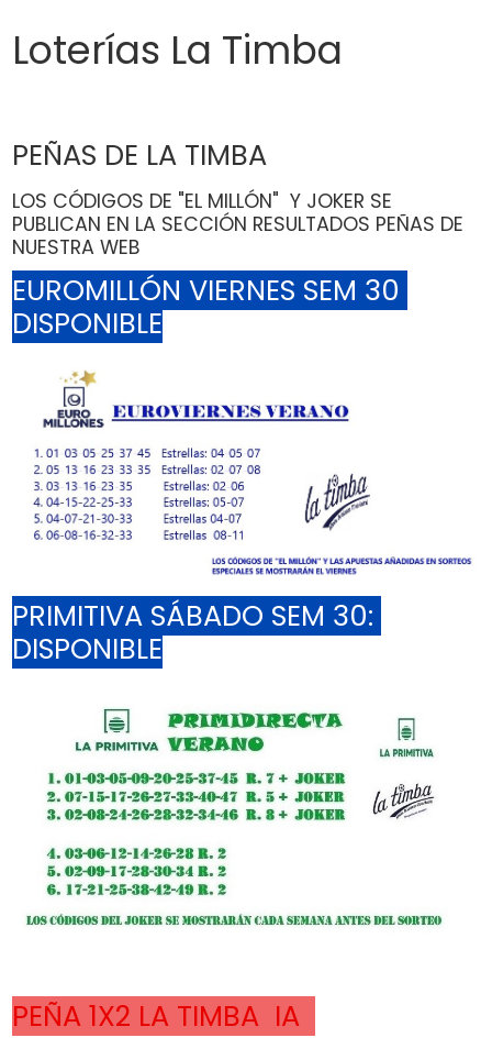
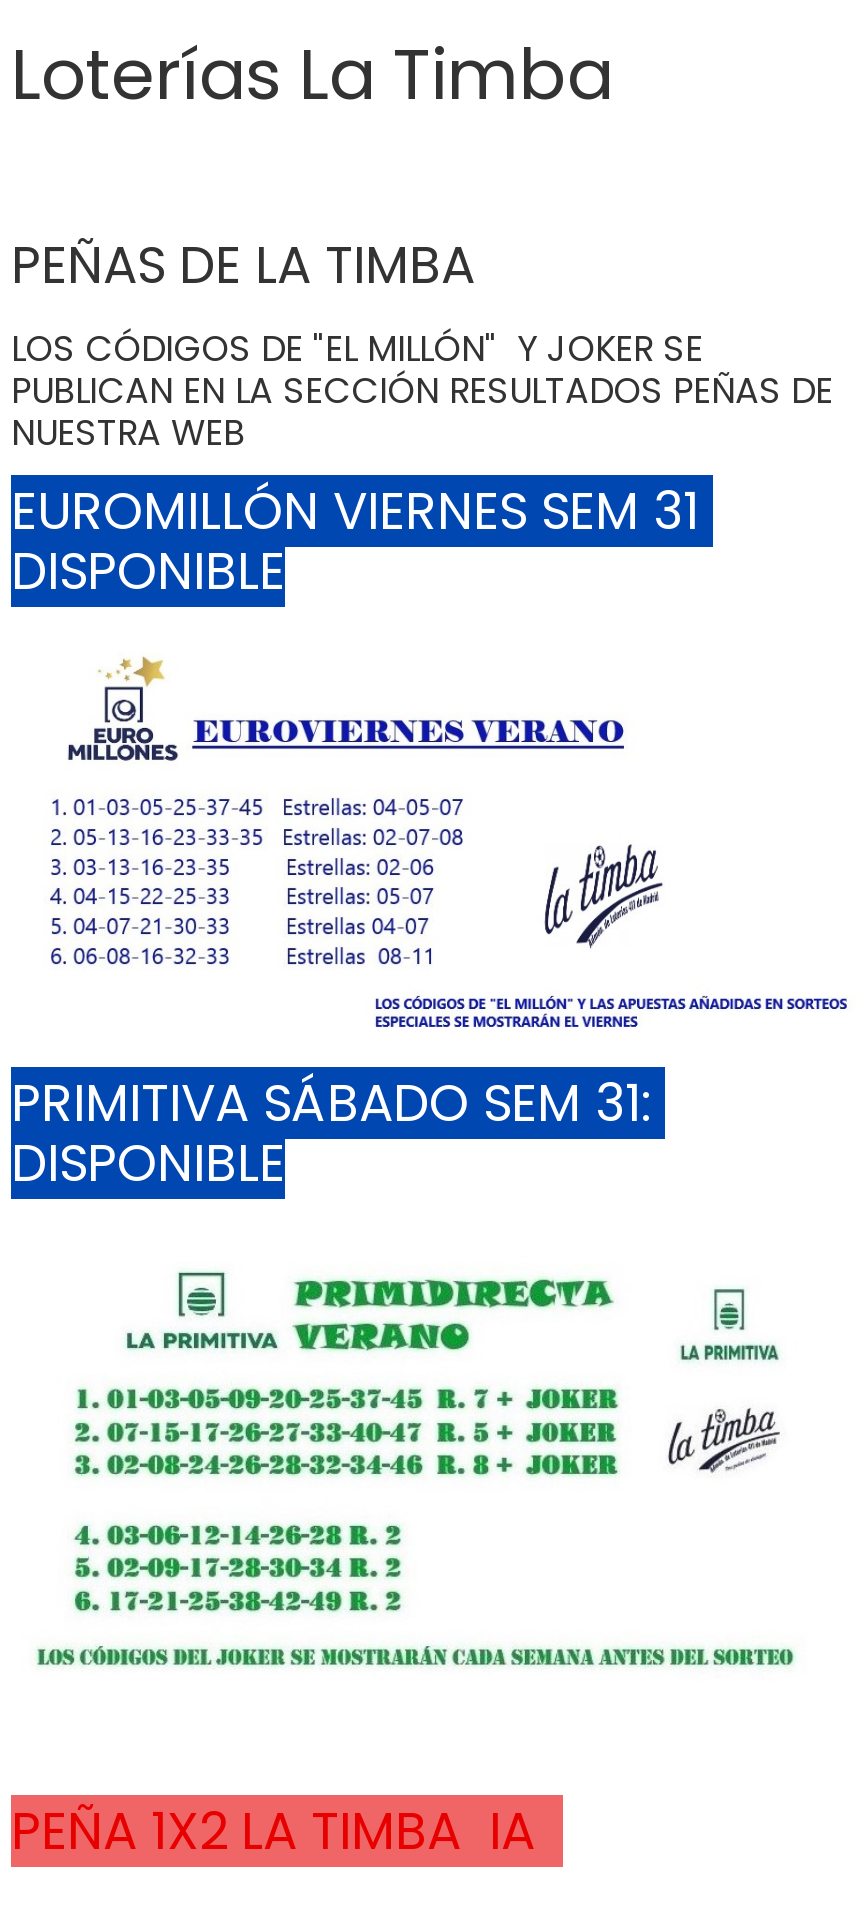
- EUROMILLÓN VIERNES SEM 30
+ EUROMILLÓN VIERNES SEM 31

- PRIMITIVA SÁBADO SEM 30:
+ PRIMITIVA SÁBADO SEM 31:
